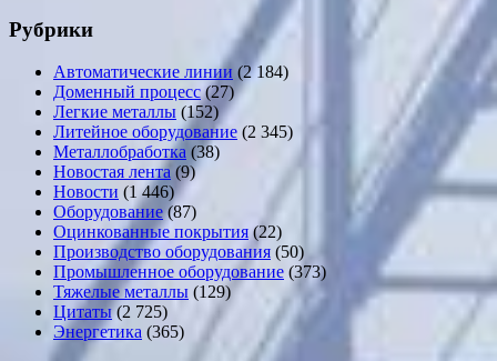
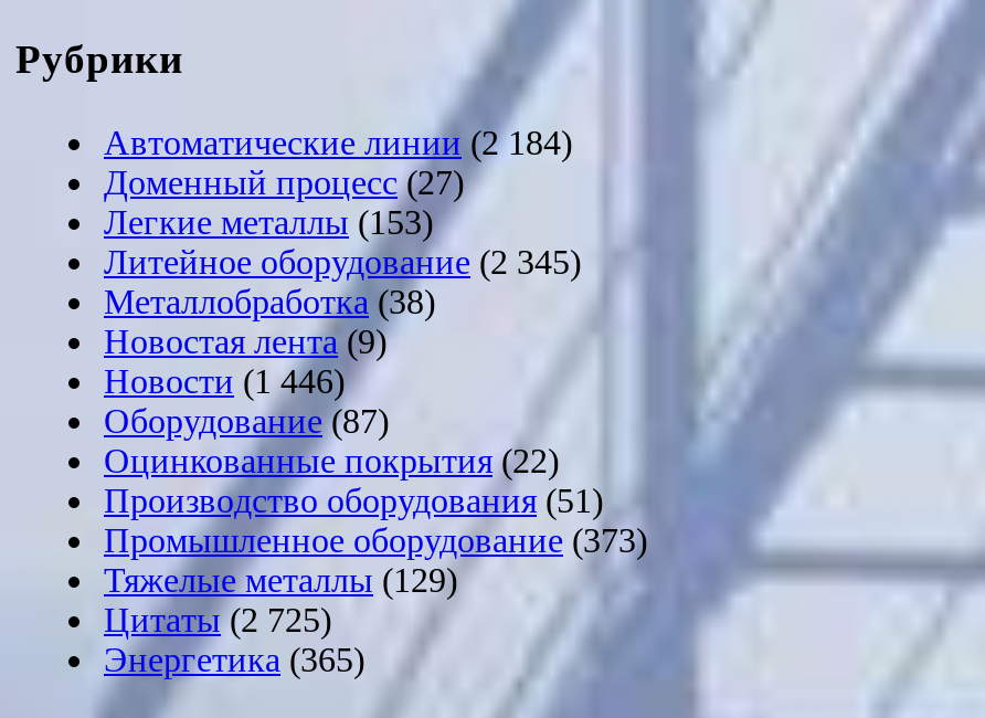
- Легкие металлы (152)
+ Легкие металлы (153)

- Производство оборудования (50)
+ Производство оборудования (51)
